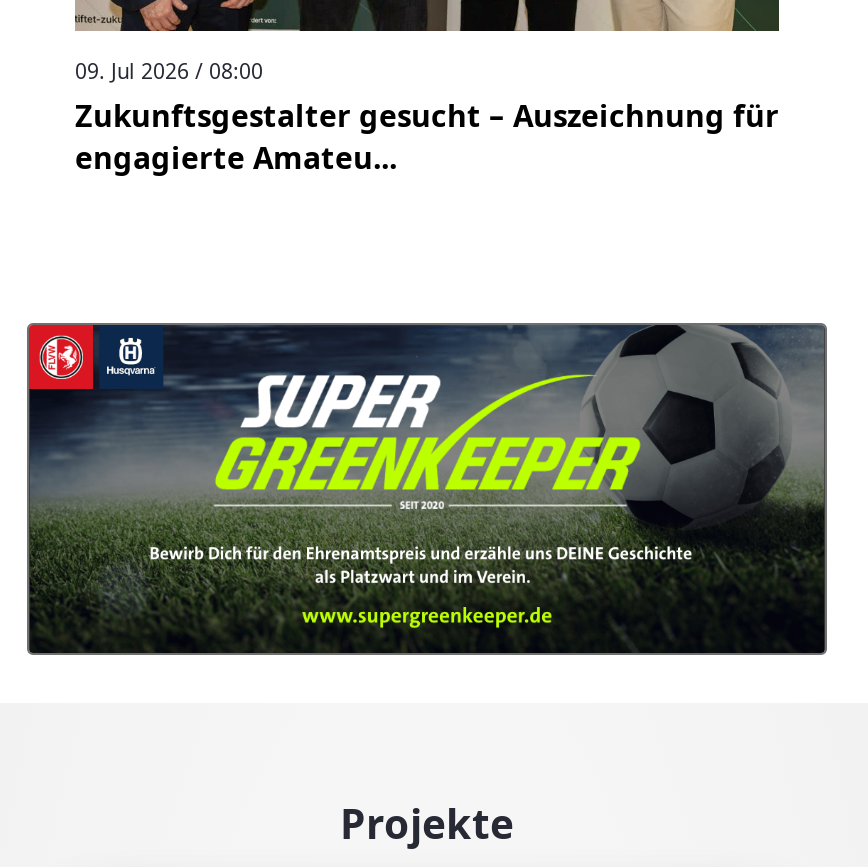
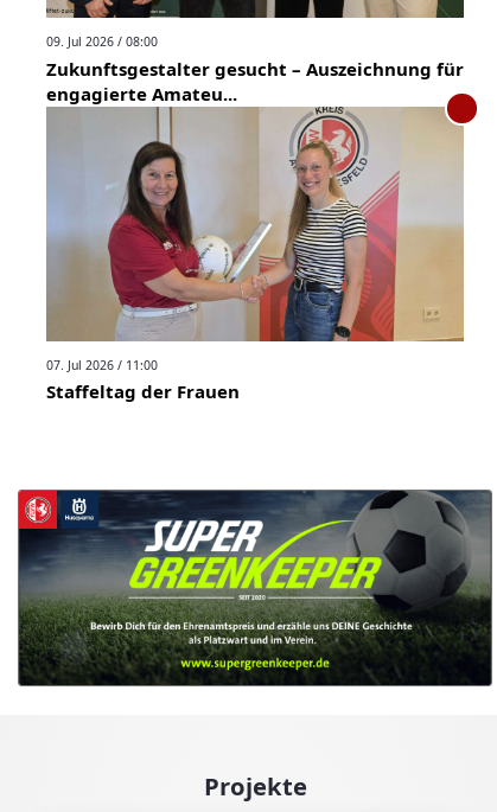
+ [image]
+ 07. Jul 2026 / 11:00
+ Staffeltag der Frauen
